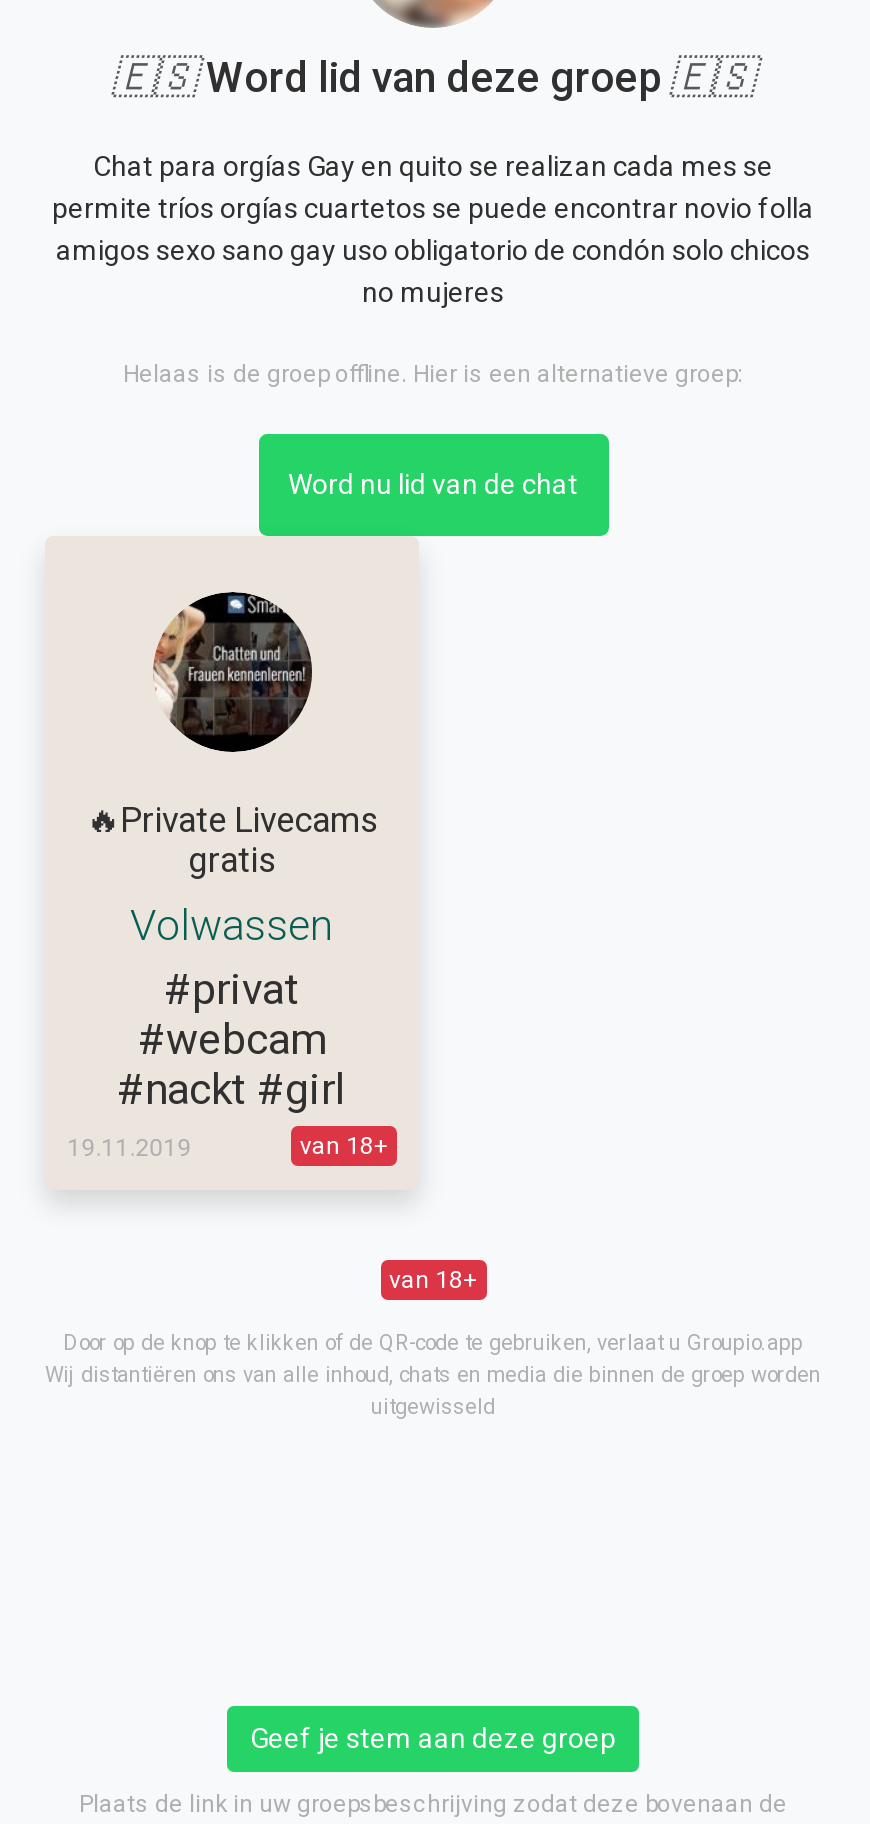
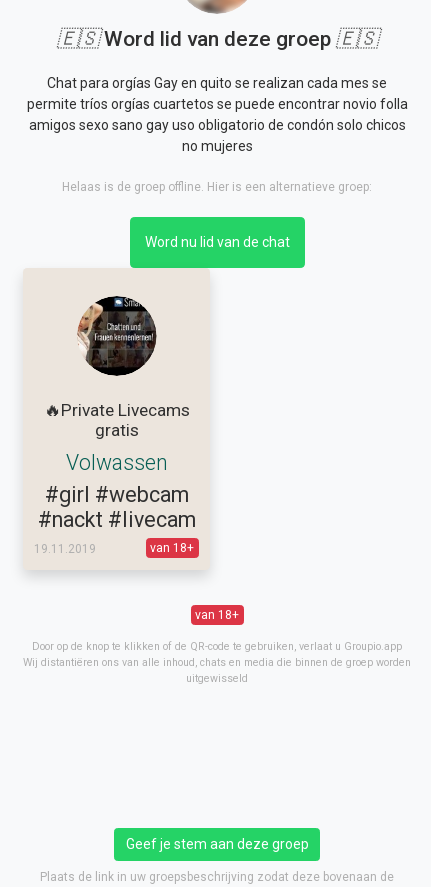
- #privat
- #webcam
- #nackt #girl
+ #girl #webcam
+ #nackt #livecam
